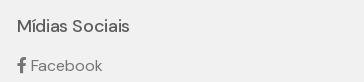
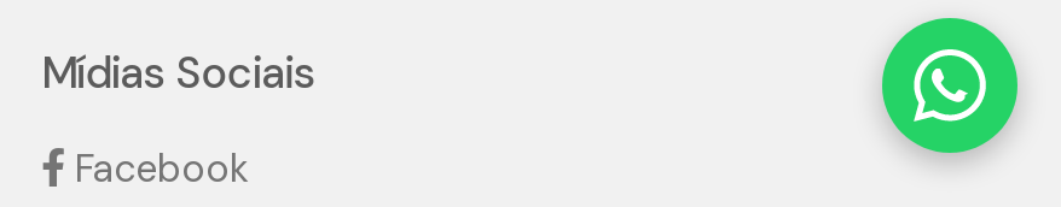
+ [image]
